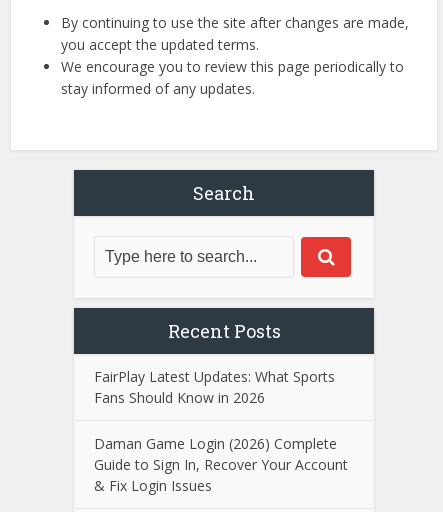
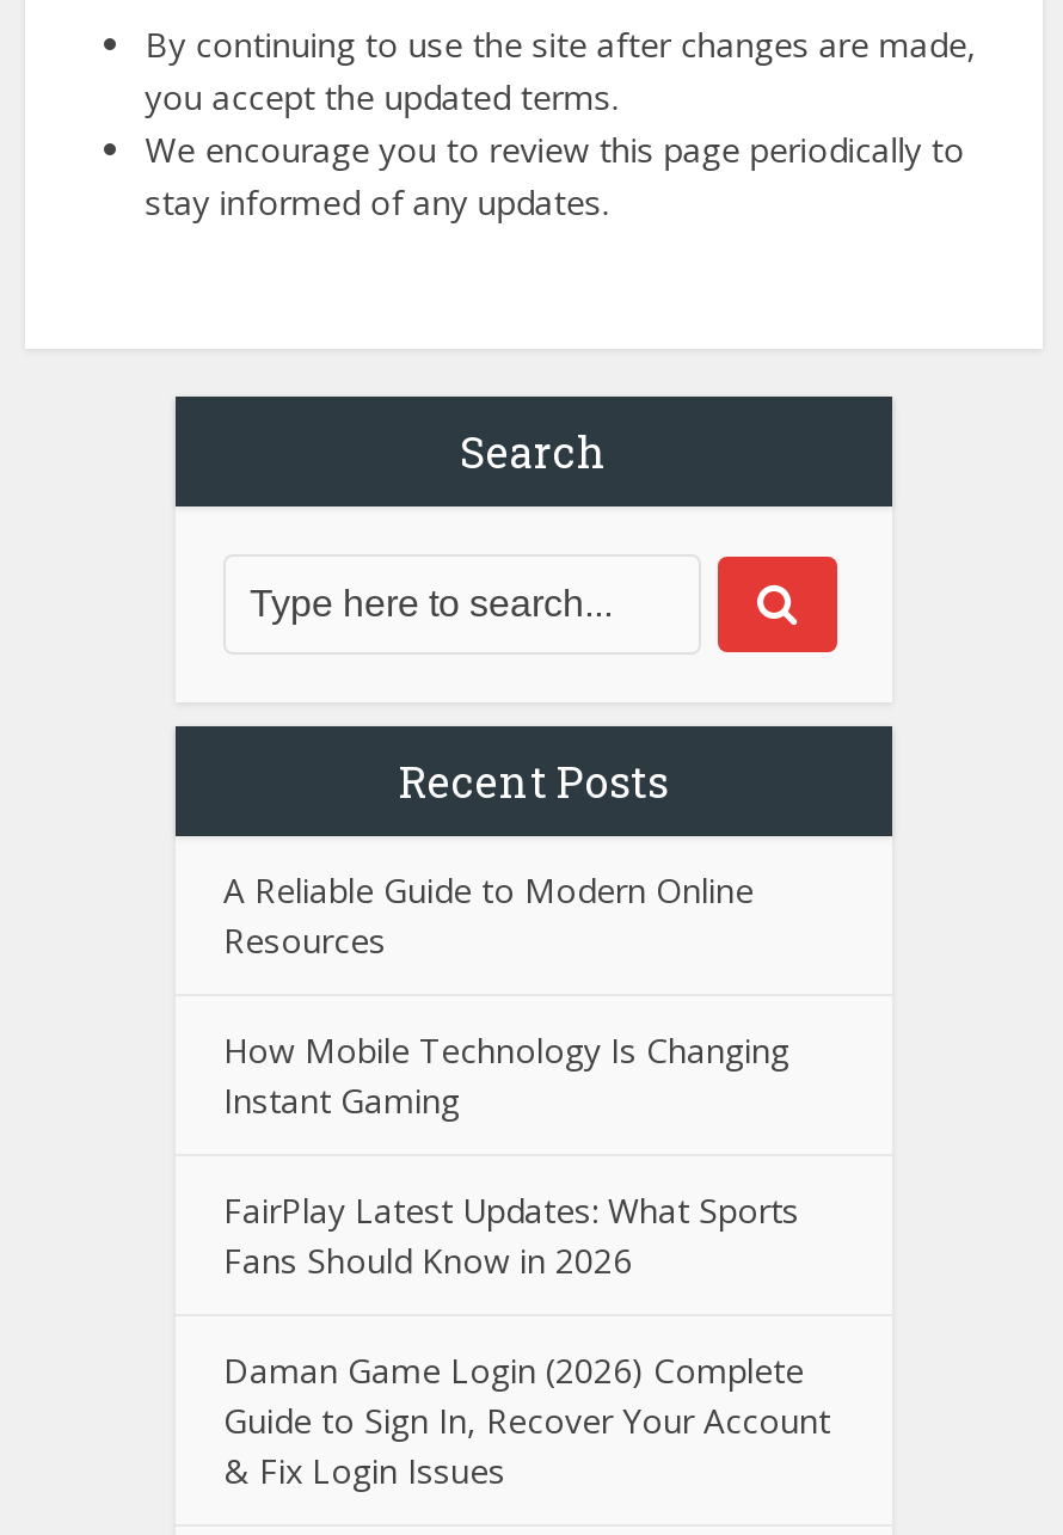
+ A Reliable Guide to Modern Online
+ Resources
+ How Mobile Technology Is Changing
+ Instant Gaming
